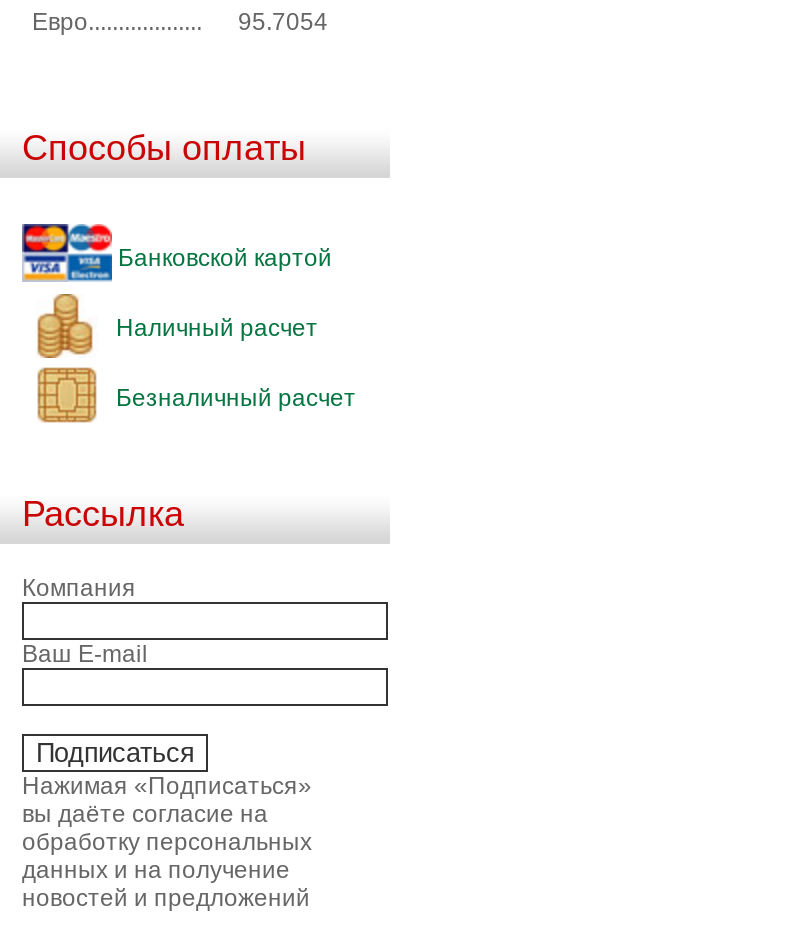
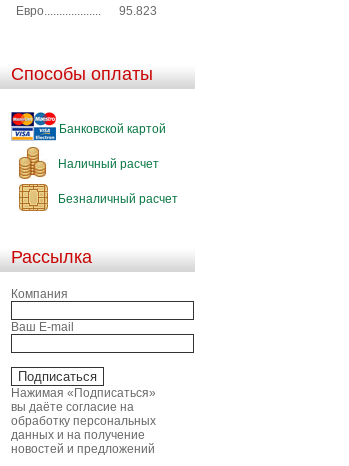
- Евро................... 95.7054
+ Евро................... 95.823
